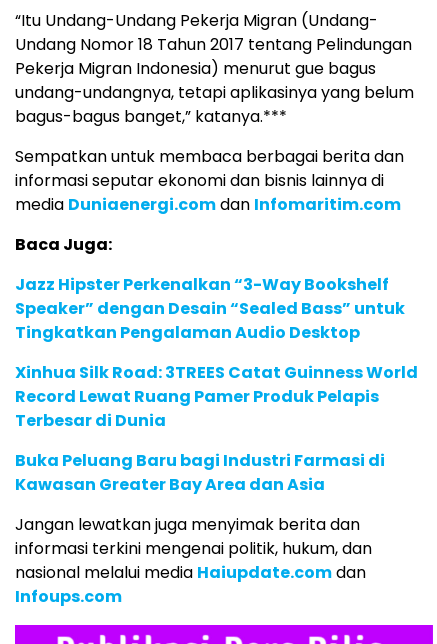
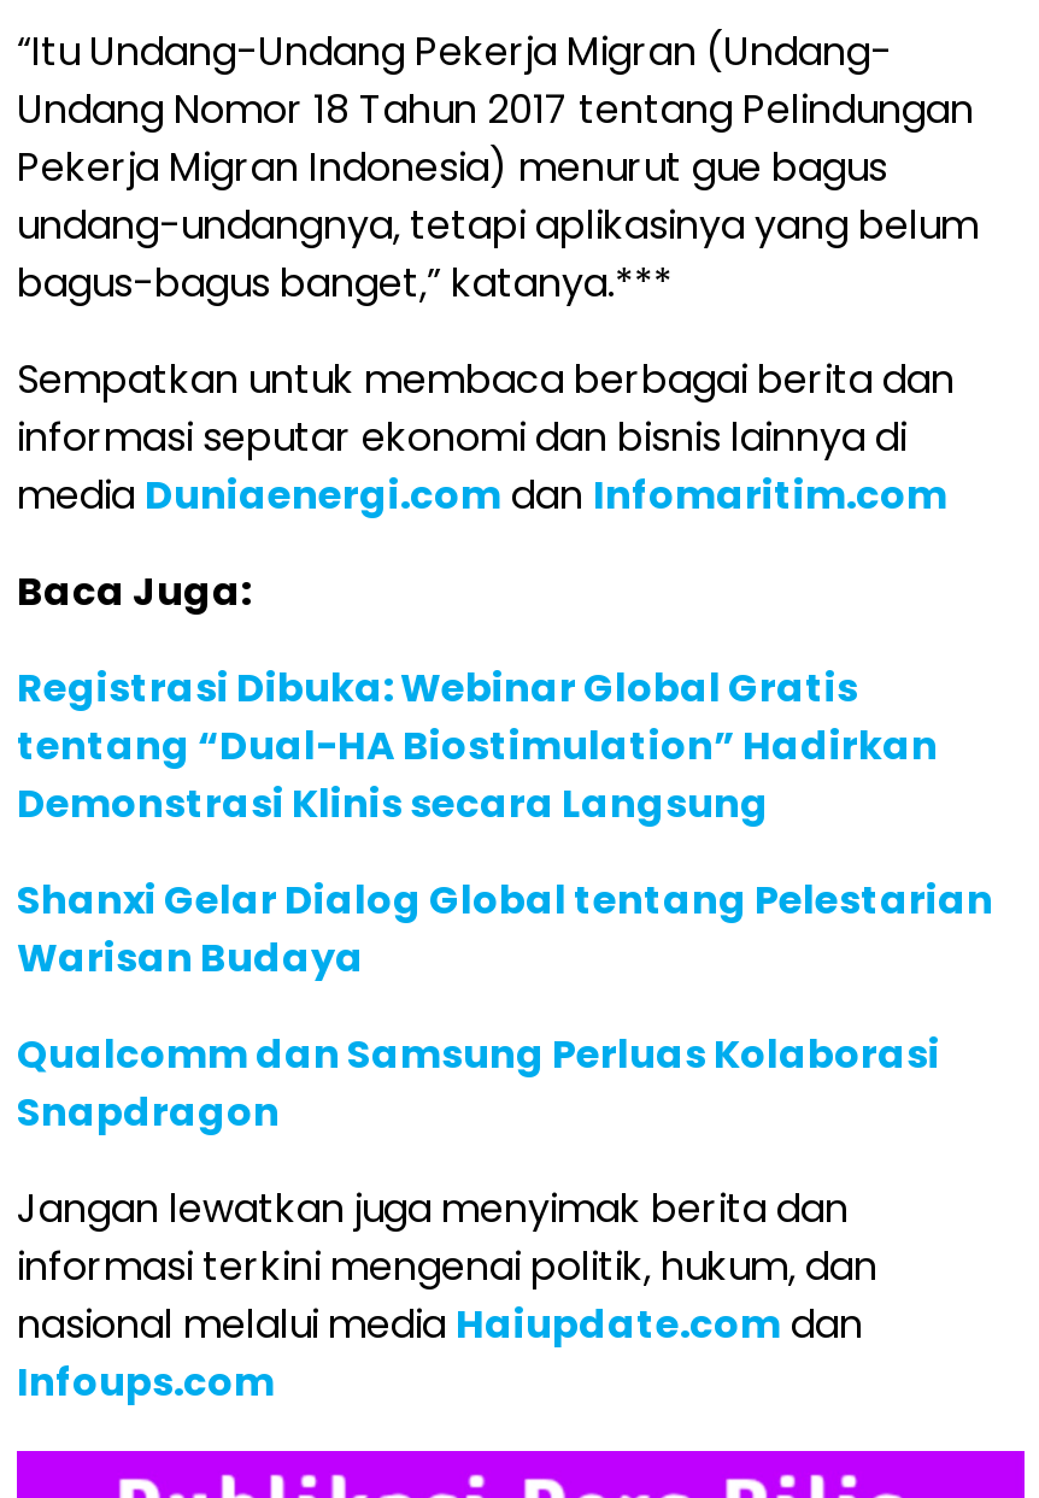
- Jazz Hipster Perkenalkan “3-Way Bookshelf
- Speaker” dengan Desain “Sealed Bass” untuk
- Tingkatkan Pengalaman Audio Desktop
+ Registrasi Dibuka: Webinar Global Gratis
+ tentang “Dual-HA Biostimulation” Hadirkan
+ Demonstrasi Klinis secara Langsung

- Xinhua Silk Road: 3TREES Catat Guinness World
- Record Lewat Ruang Pamer Produk Pelapis
- Terbesar di Dunia
+ Shanxi Gelar Dialog Global tentang Pelestarian
+ Warisan Budaya

- Buka Peluang Baru bagi Industri Farmasi di
- Kawasan Greater Bay Area dan Asia
+ Qualcomm dan Samsung Perluas Kolaborasi
+ Snapdragon
